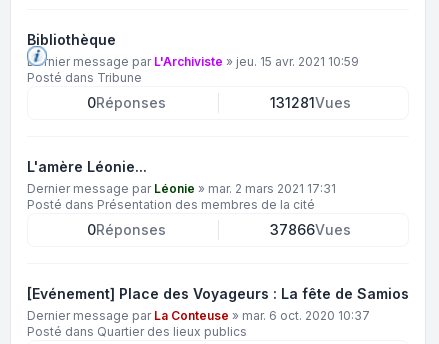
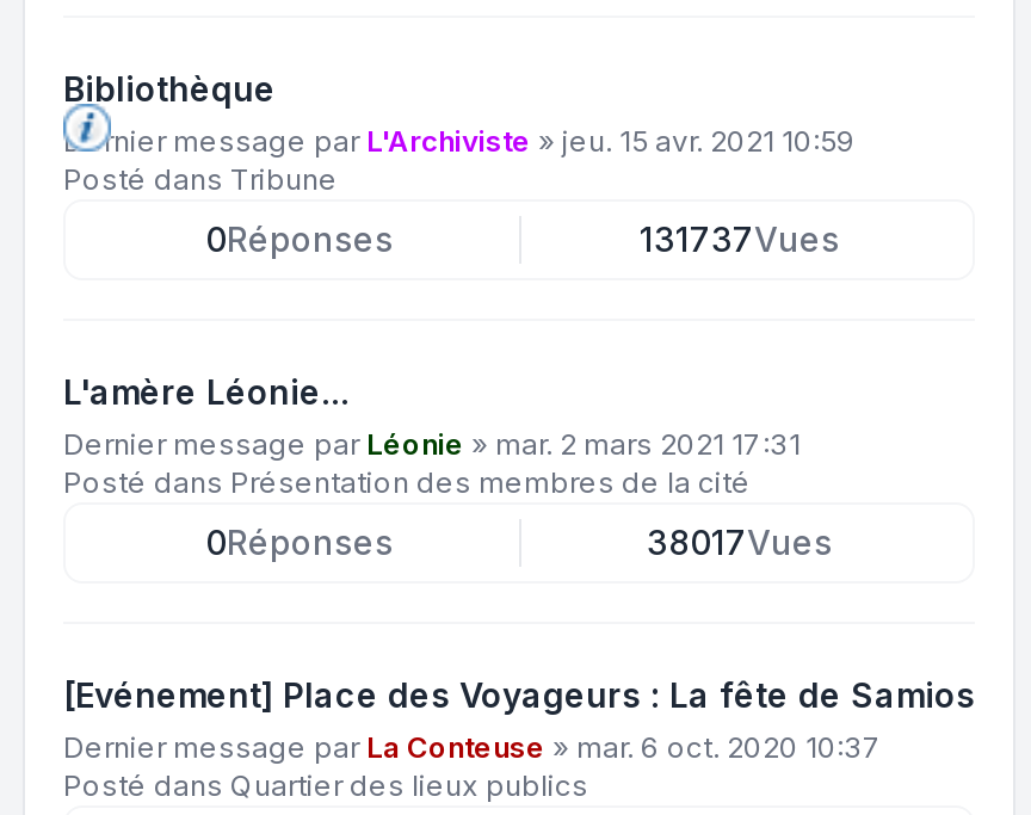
- 131281Vues
+ 131737Vues

- 37866Vues
+ 38017Vues
